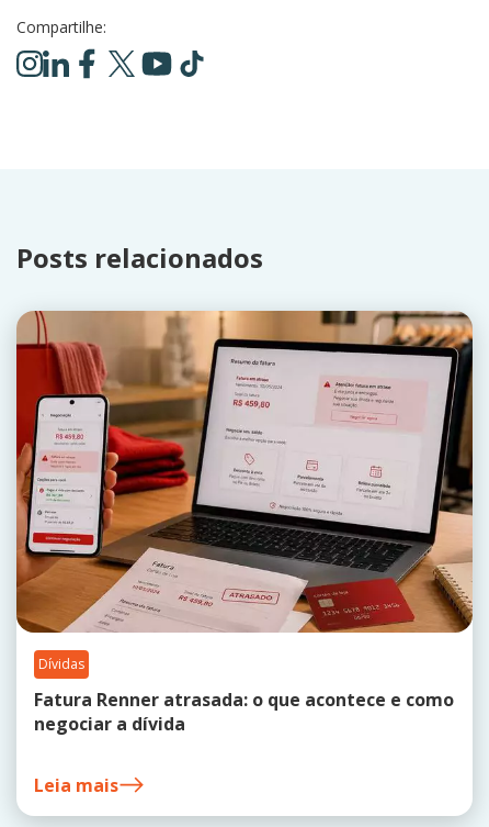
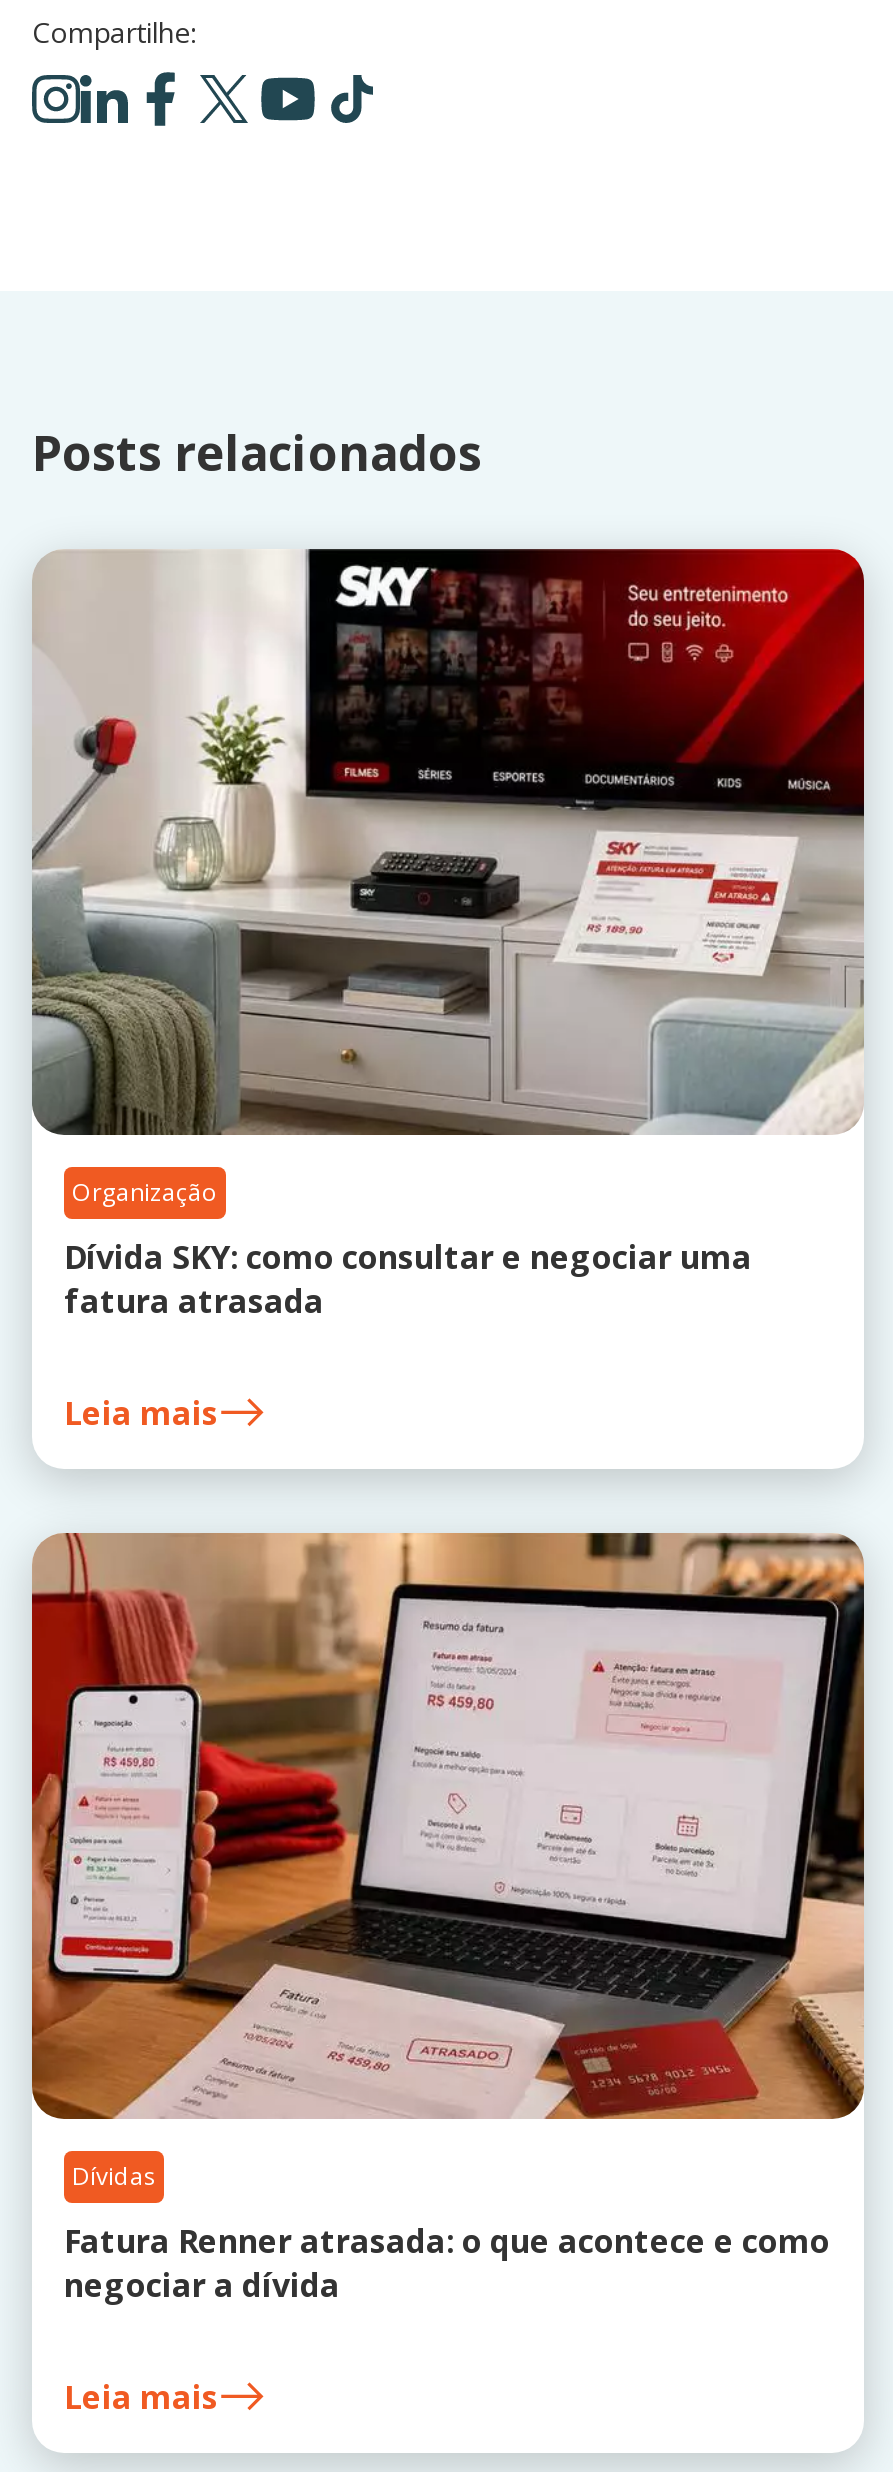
+ [image]
+ Organização
+ Dívida SKY: como consultar e negociar uma
+ fatura atrasada
+ Leia mais
